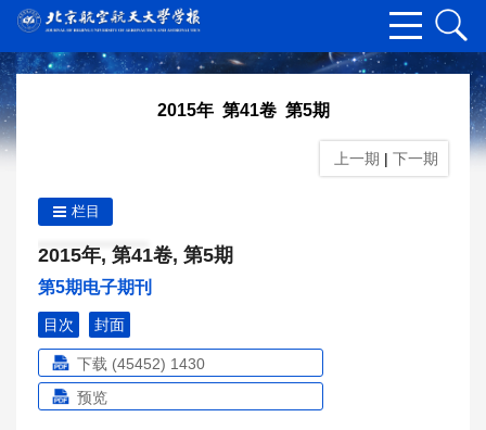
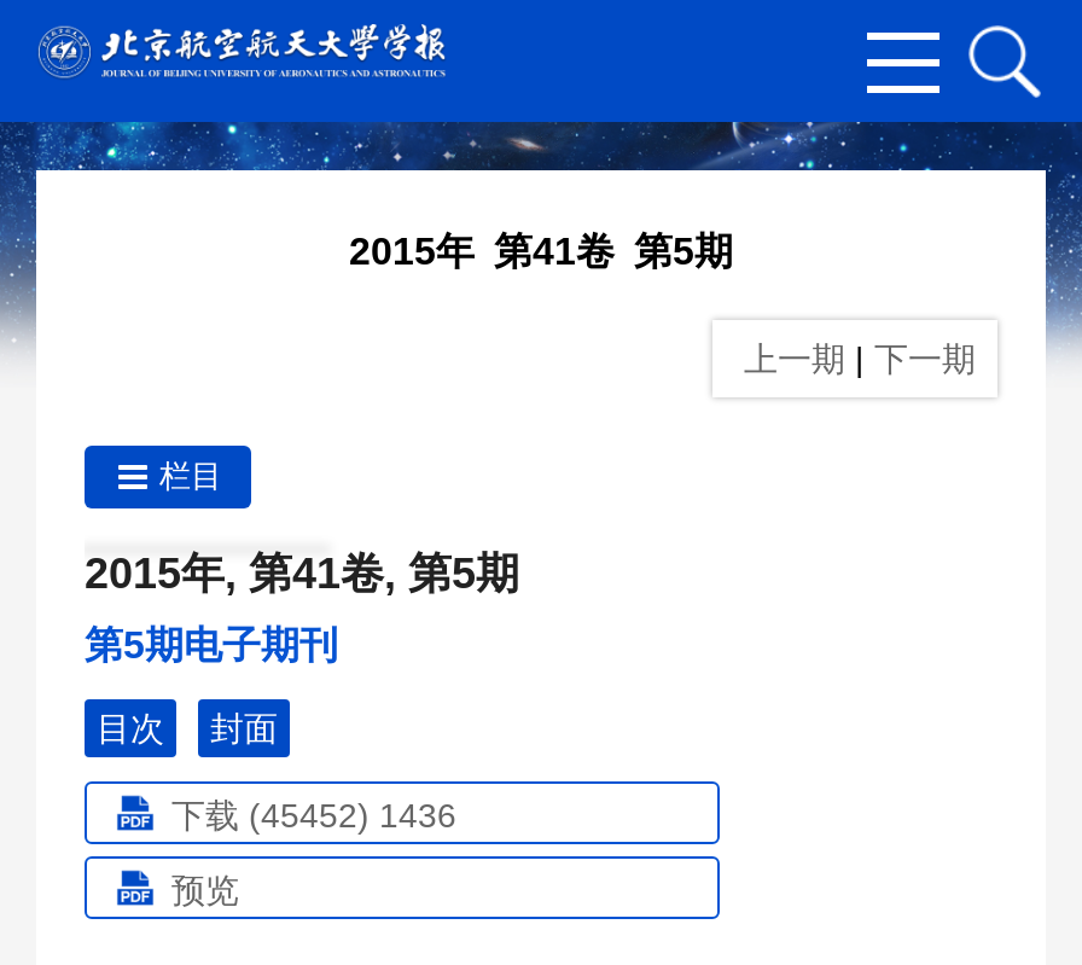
- 下载 (45452) 1430
+ 下载 (45452) 1436
